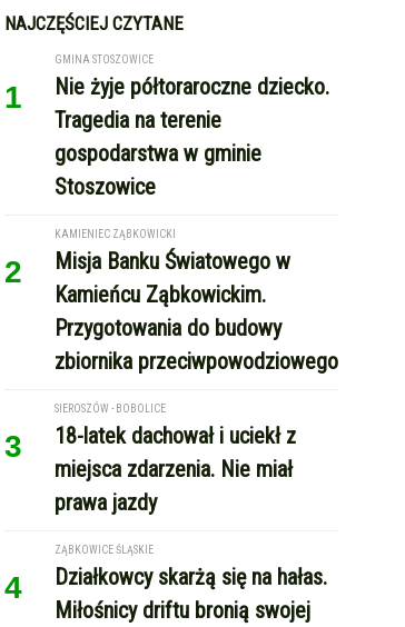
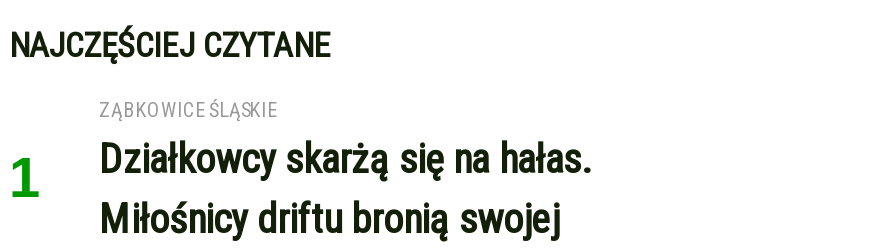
- GMINA STOSZOWICE
- Nie żyje półtoraroczne dziecko.
- Tragedia na terenie
- gospodarstwa w gminie
- Stoszowice
- 2

- KAMIENIEC ZĄBKOWICKI
- Misja Banku Światowego w
- Kamieńcu Ząbkowickim.
- Przygotowania do budowy
- zbiornika przeciwpowodziowego
- 3

- SIEROSZÓW - BOBOLICE
- 18-latek dachował i uciekł z
- miejsca zdarzenia. Nie miał
- prawa jazdy
- 4
